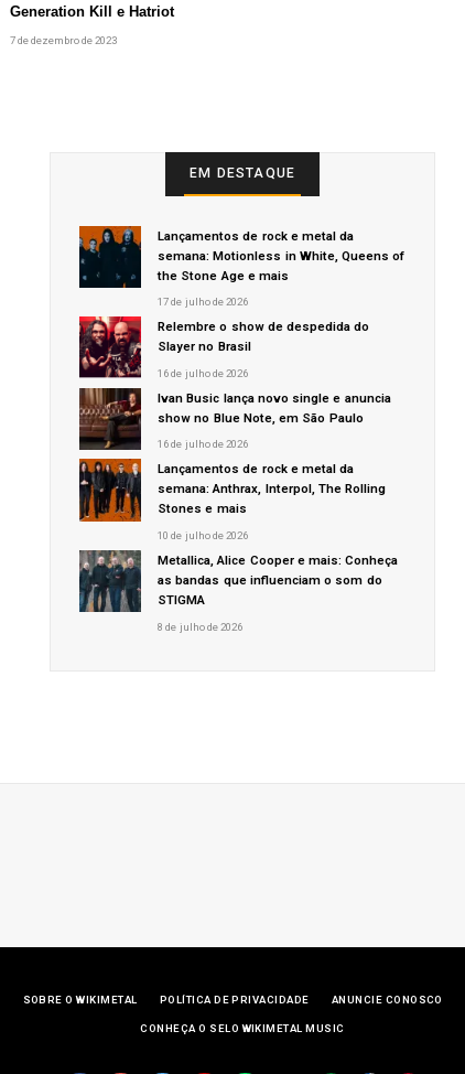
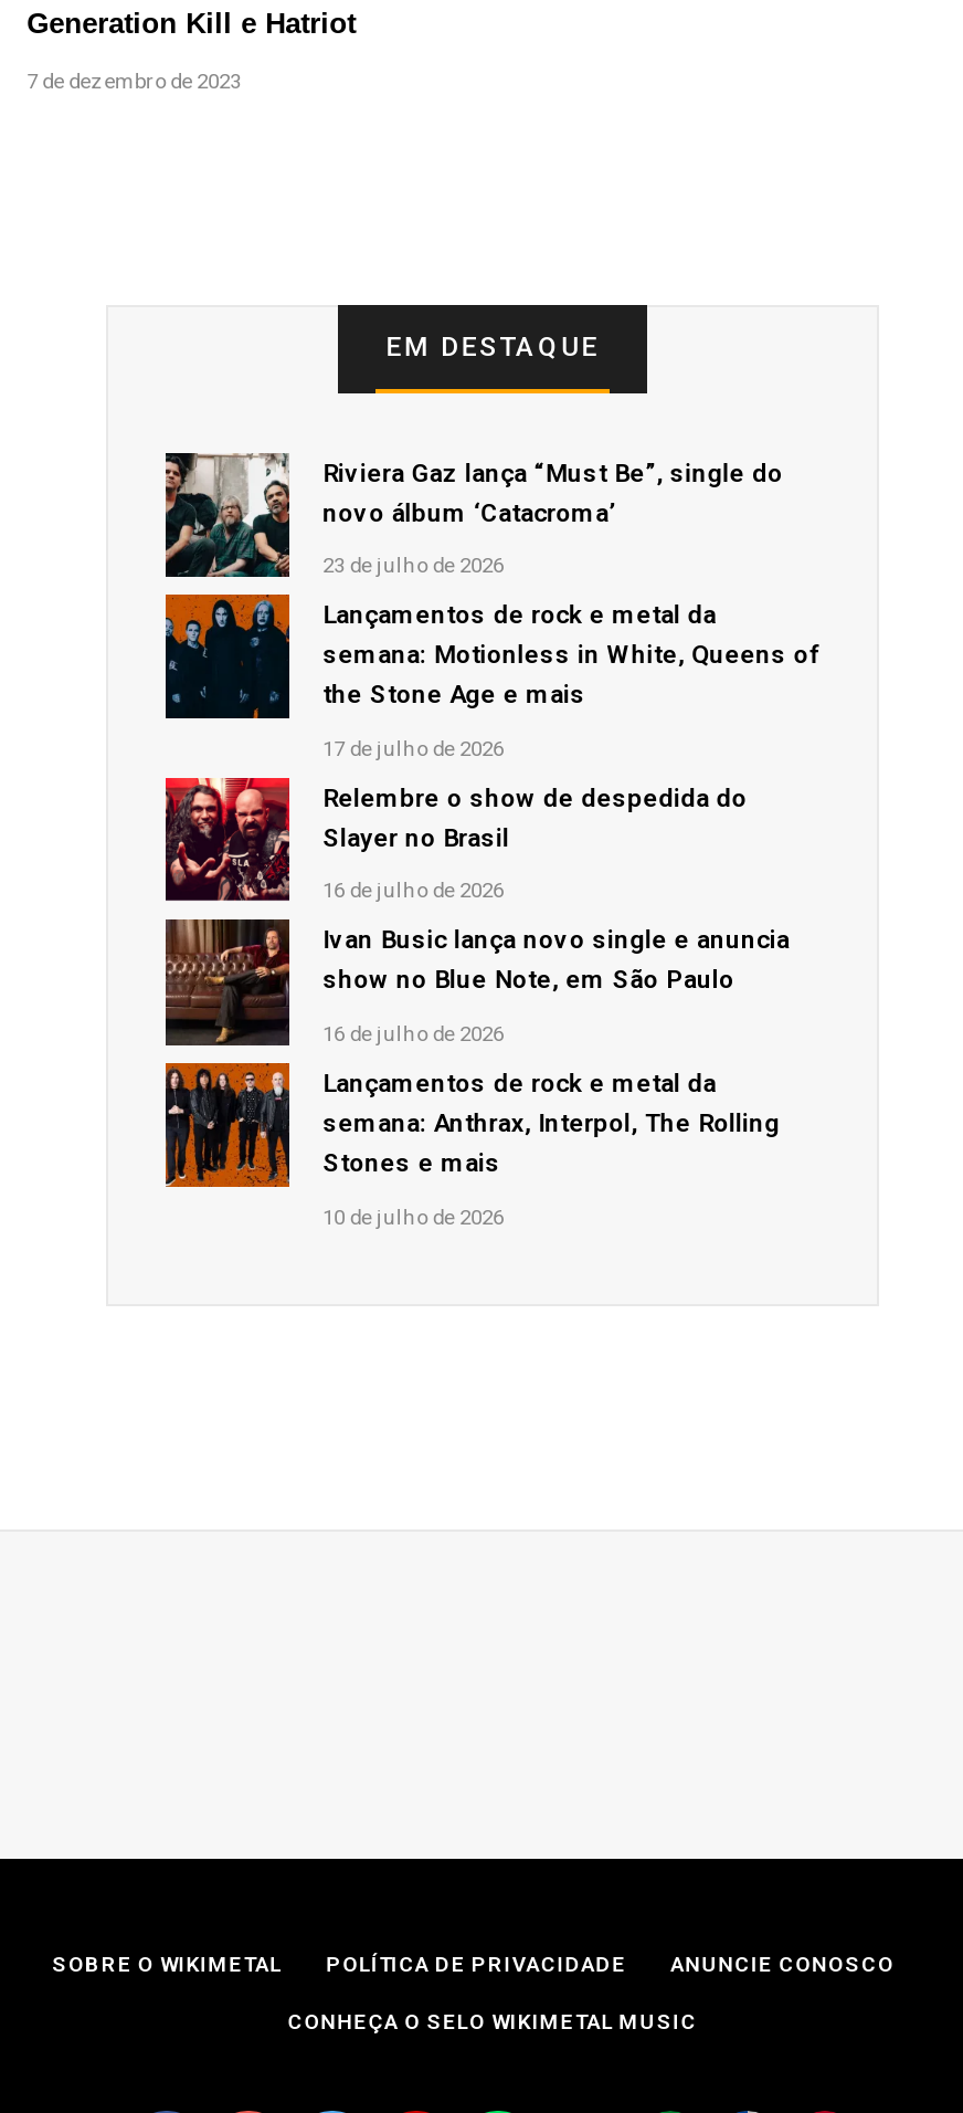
+ [image]
+ Riviera Gaz lança “Must Be”, single do
+ novo álbum ‘Catacroma’
+ 23 de julho de 2026

moved down: [image] | Lançamentos de rock e metal da | semana: Motionless in White, Queens of | ... | Stones e mais | 10 de julho de 2026

- [image]
- Metallica, Alice Cooper e mais: Conheça
- as bandas que influenciam o som do
- STIGMA
- 8 de julho de 2026
